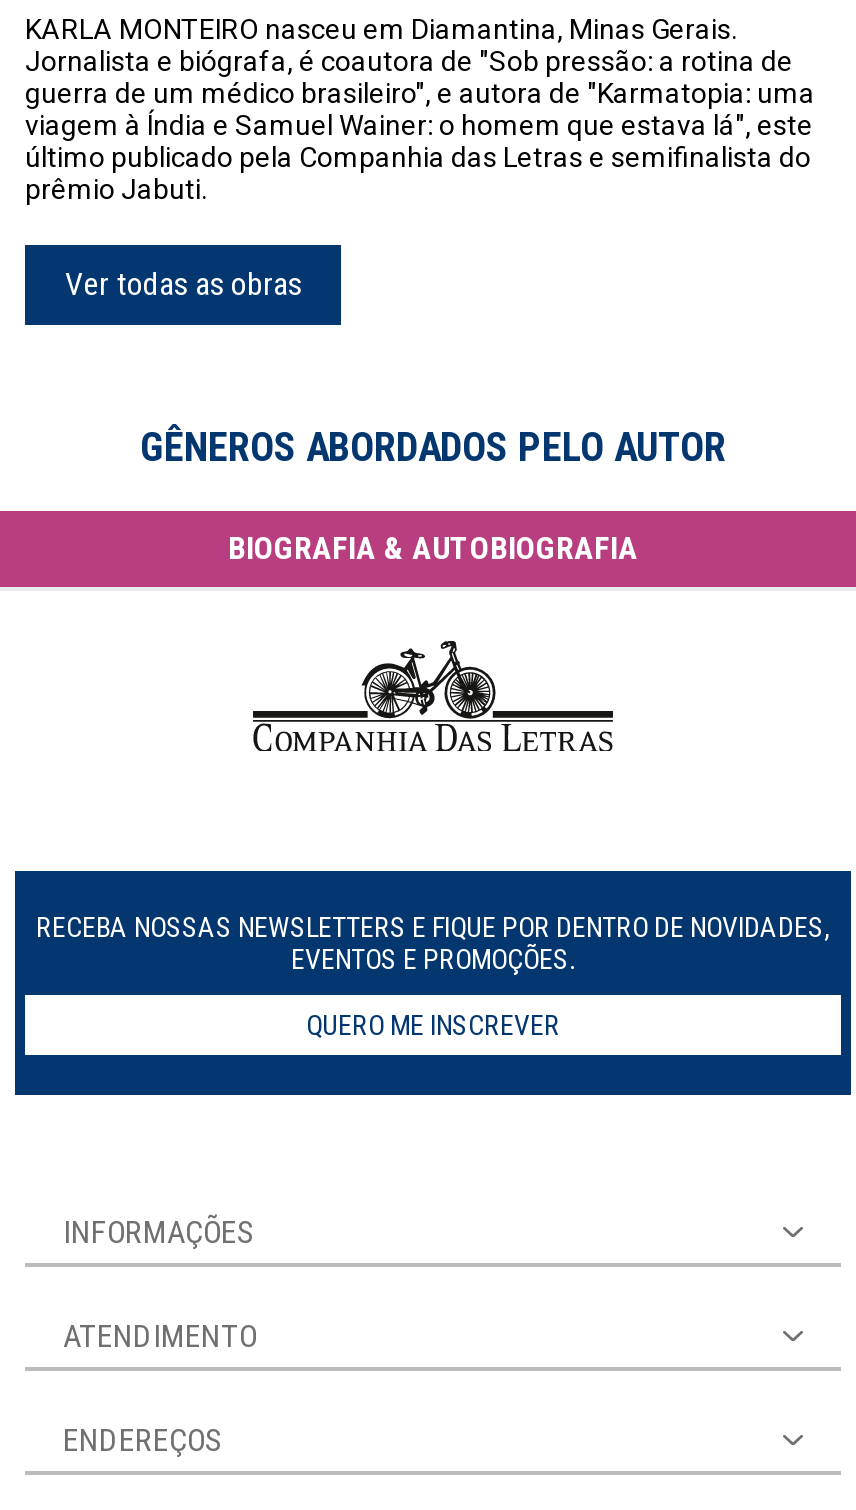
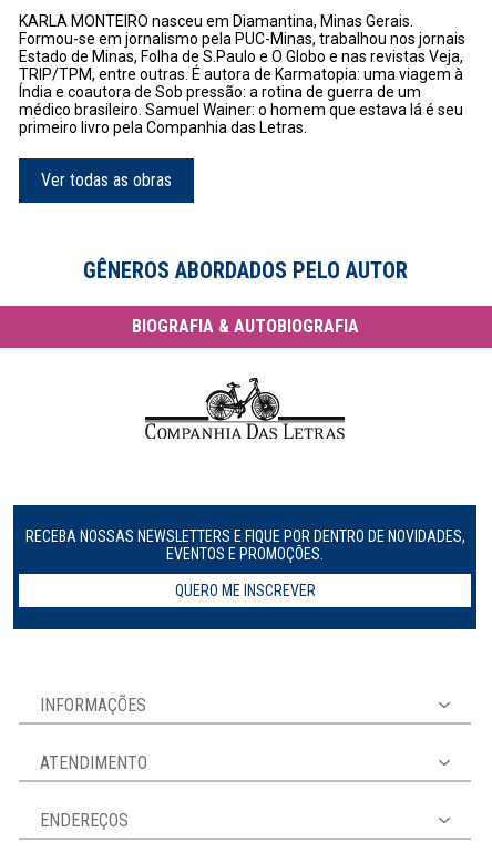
- Jornalista e biógrafa, é coautora de "Sob pressão: a rotina de
- guerra de um médico brasileiro", e autora de "Karmatopia: uma
- viagem à Índia e Samuel Wainer: o homem que estava lá", este
- último publicado pela Companhia das Letras e semifinalista do
- prêmio Jabuti.
+ Formou-se em jornalismo pela PUC-Minas, trabalhou nos jornais
+ Estado de Minas, Folha de S.Paulo e O Globo e nas revistas Veja,
+ TRIP/TPM, entre outras. É autora de Karmatopia: uma viagem à
+ Índia e coautora de Sob pressão: a rotina de guerra de um
+ médico brasileiro. Samuel Wainer: o homem que estava lá é seu
+ primeiro livro pela Companhia das Letras.
